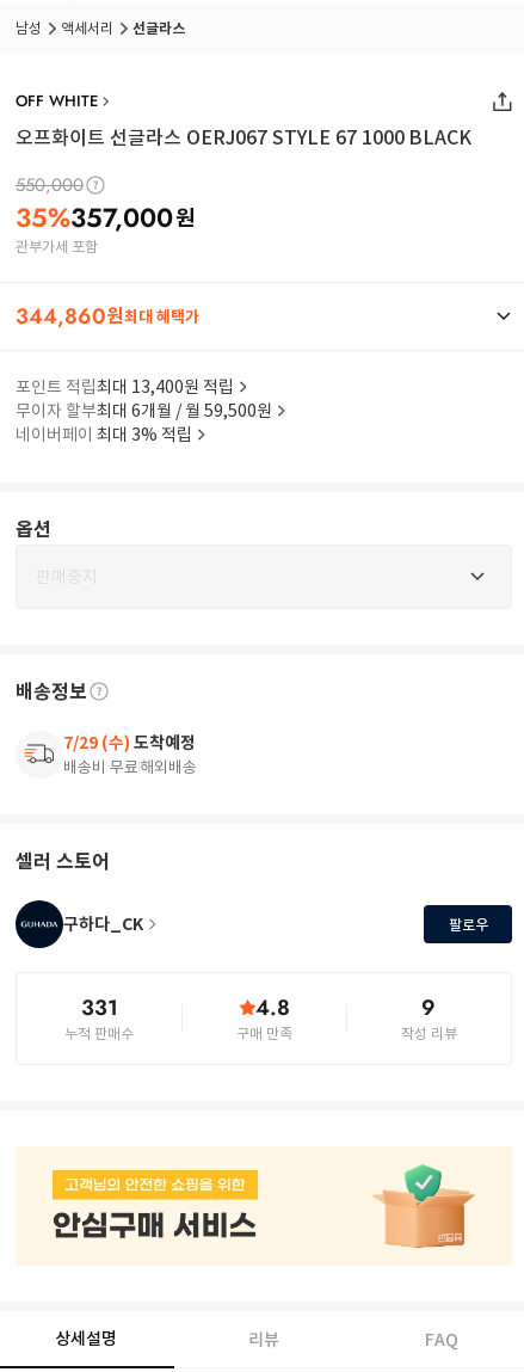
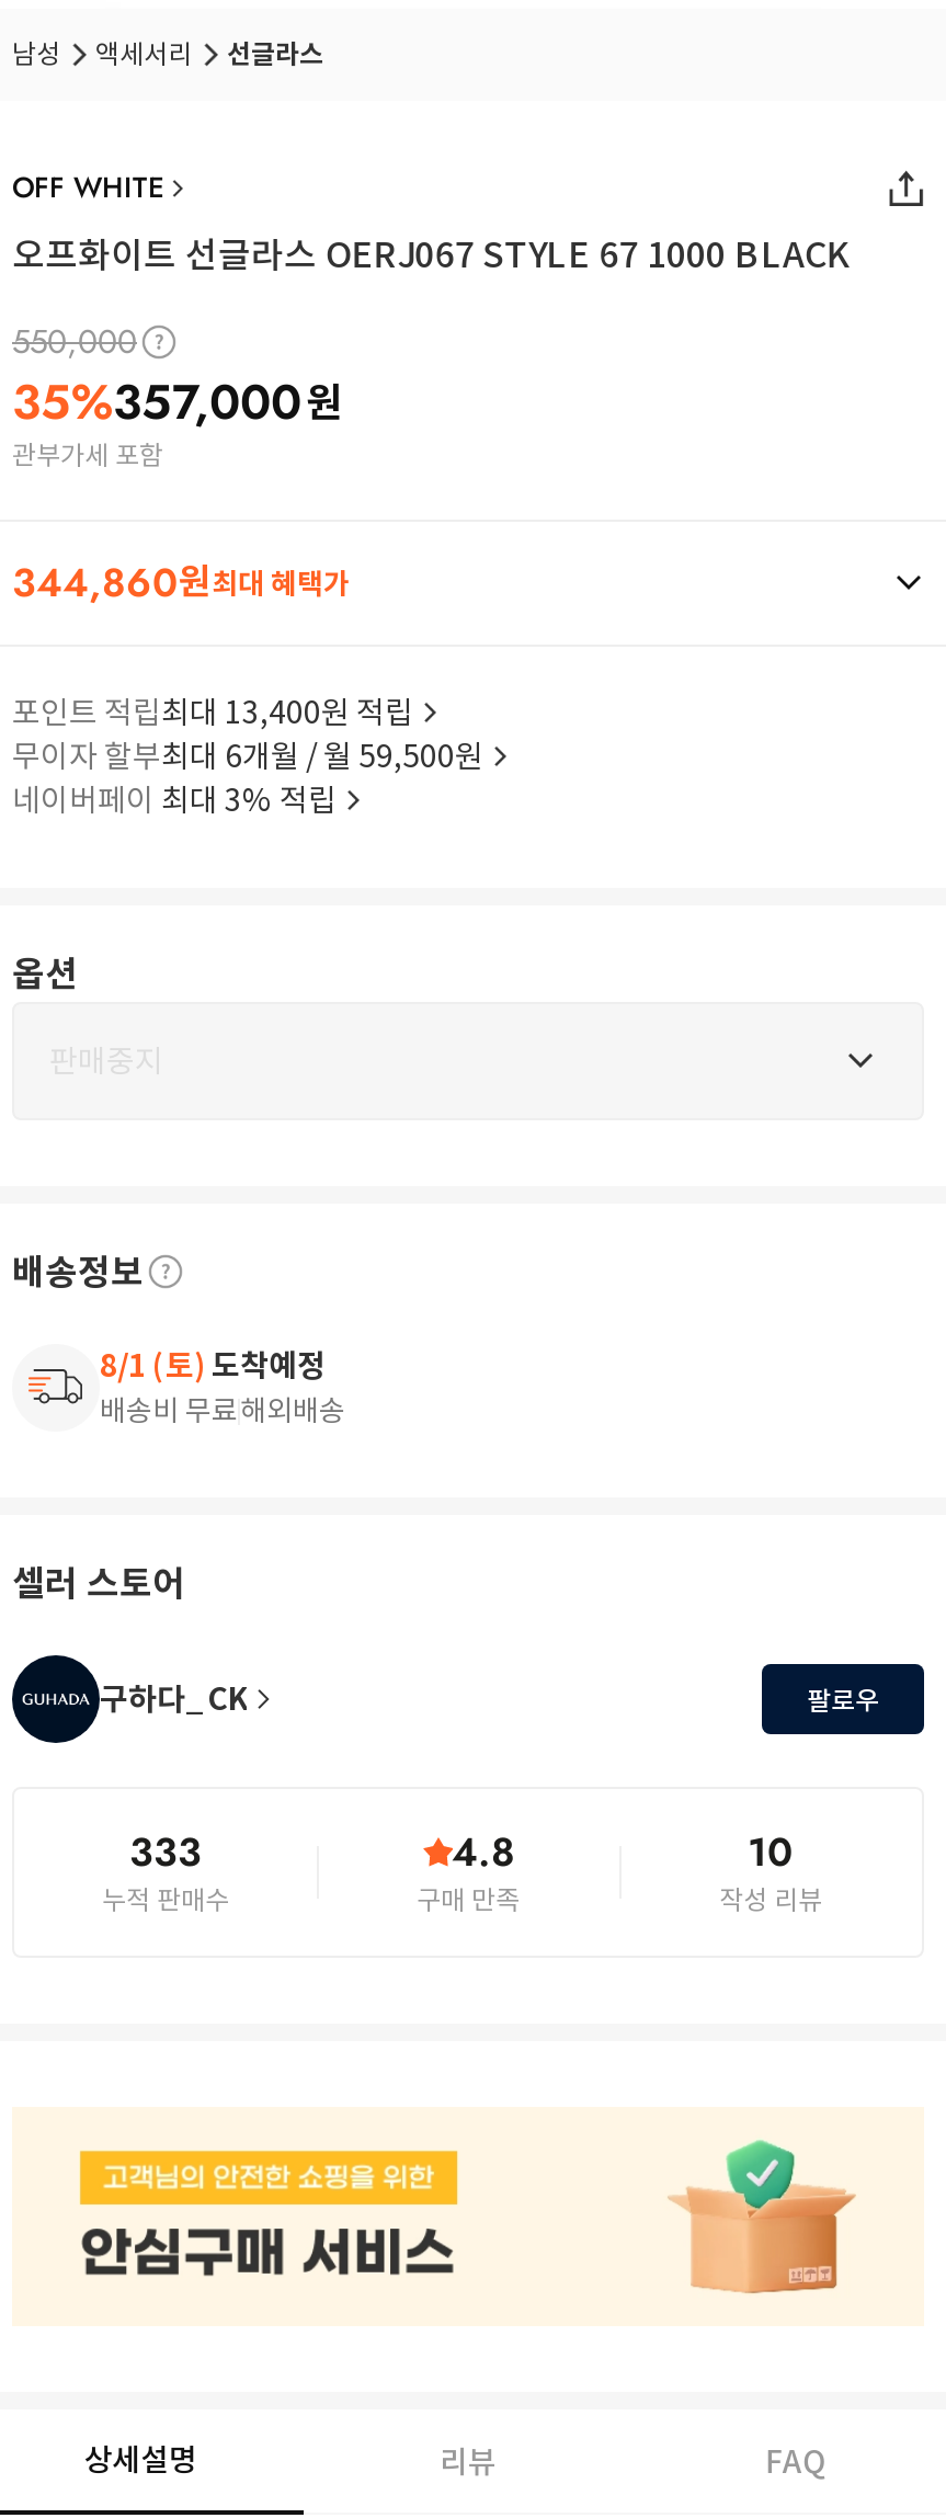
- 7/29 (수) 도착예정
+ 8/1 (토) 도착예정

- 331
+ 333

- 9
+ 10
